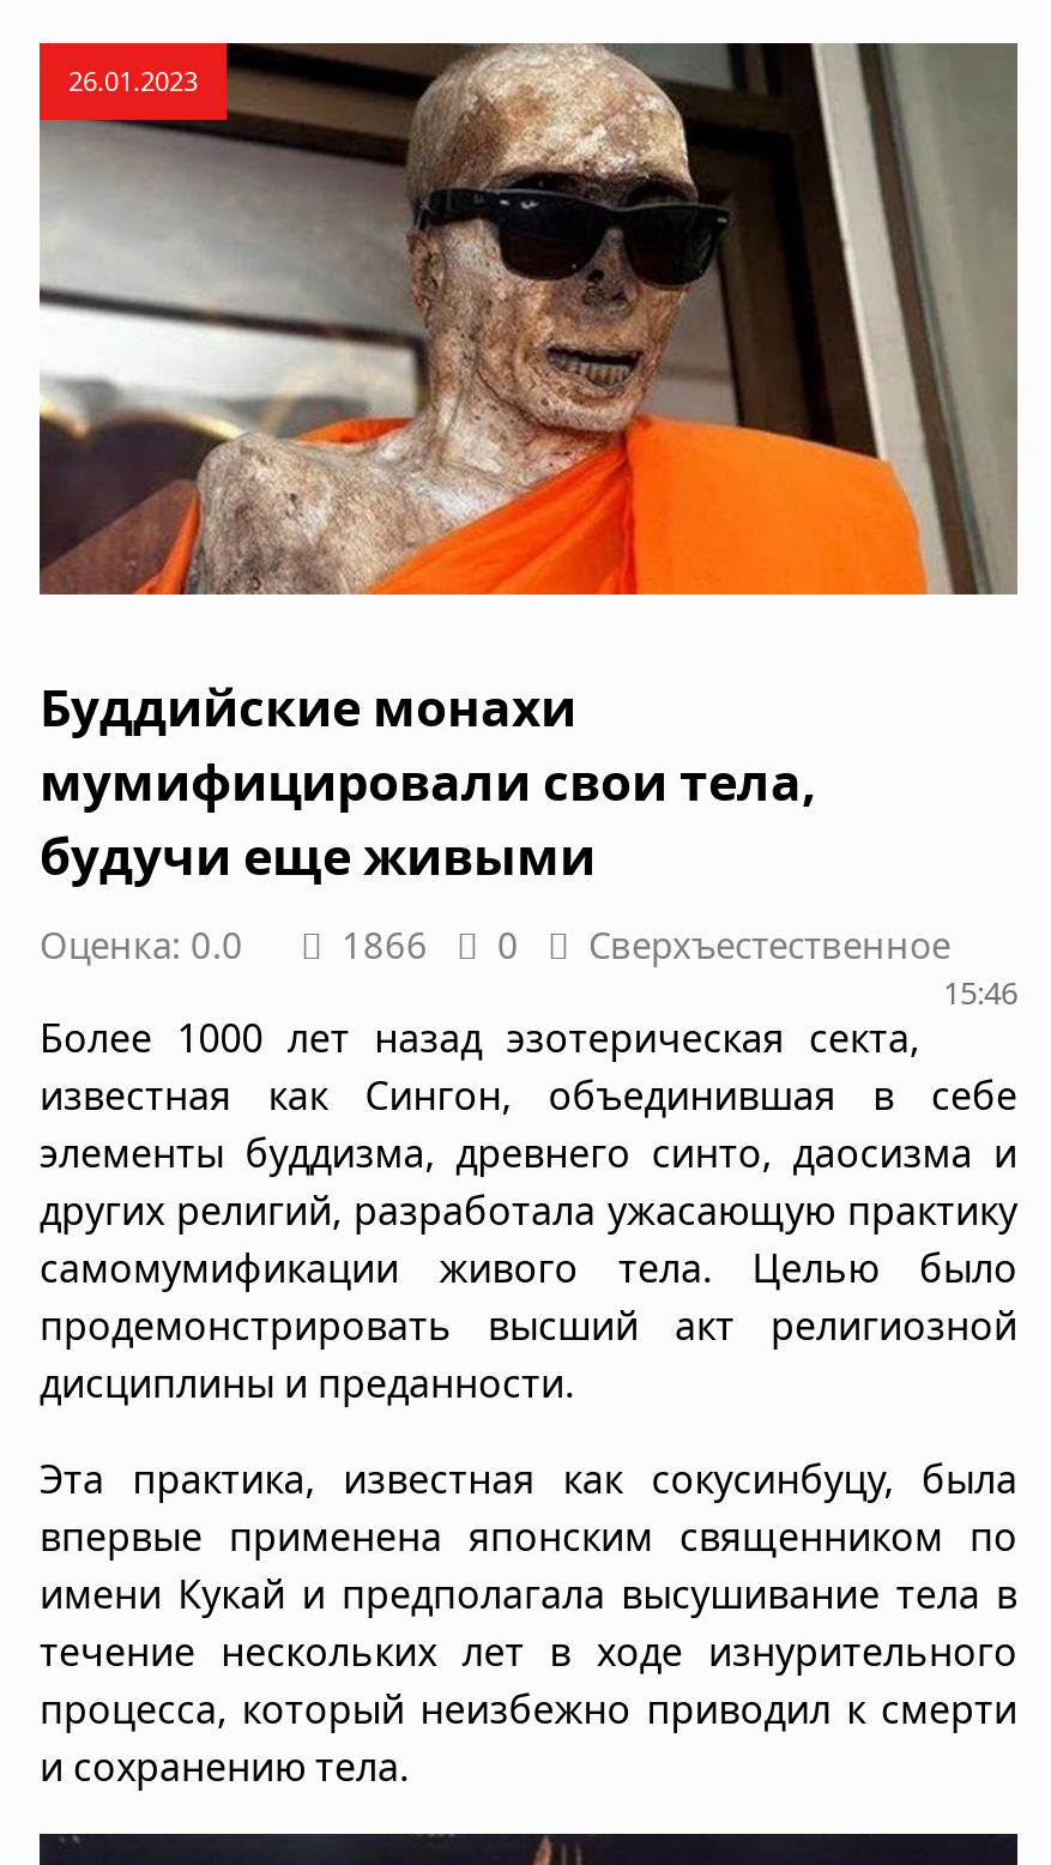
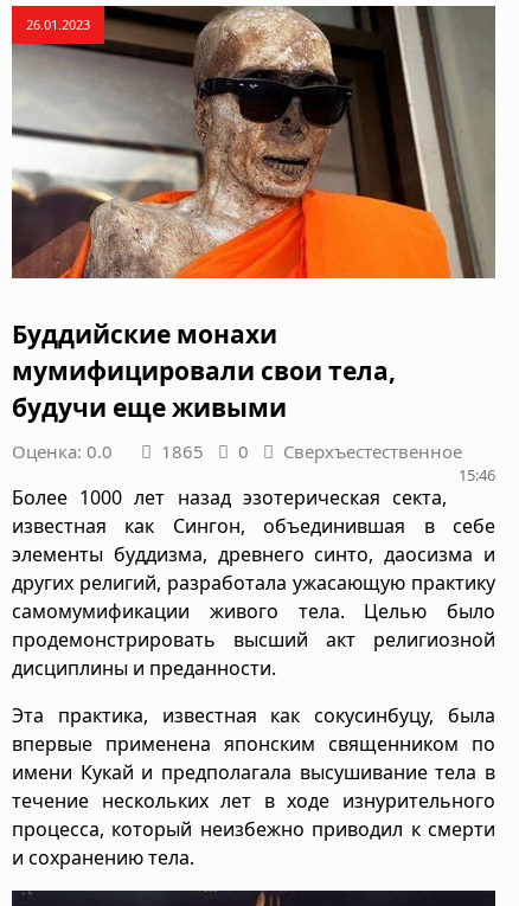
- Оценка: 0.0 1866 0 Сверхъестественное
+ Оценка: 0.0 1865 0 Сверхъестественное
